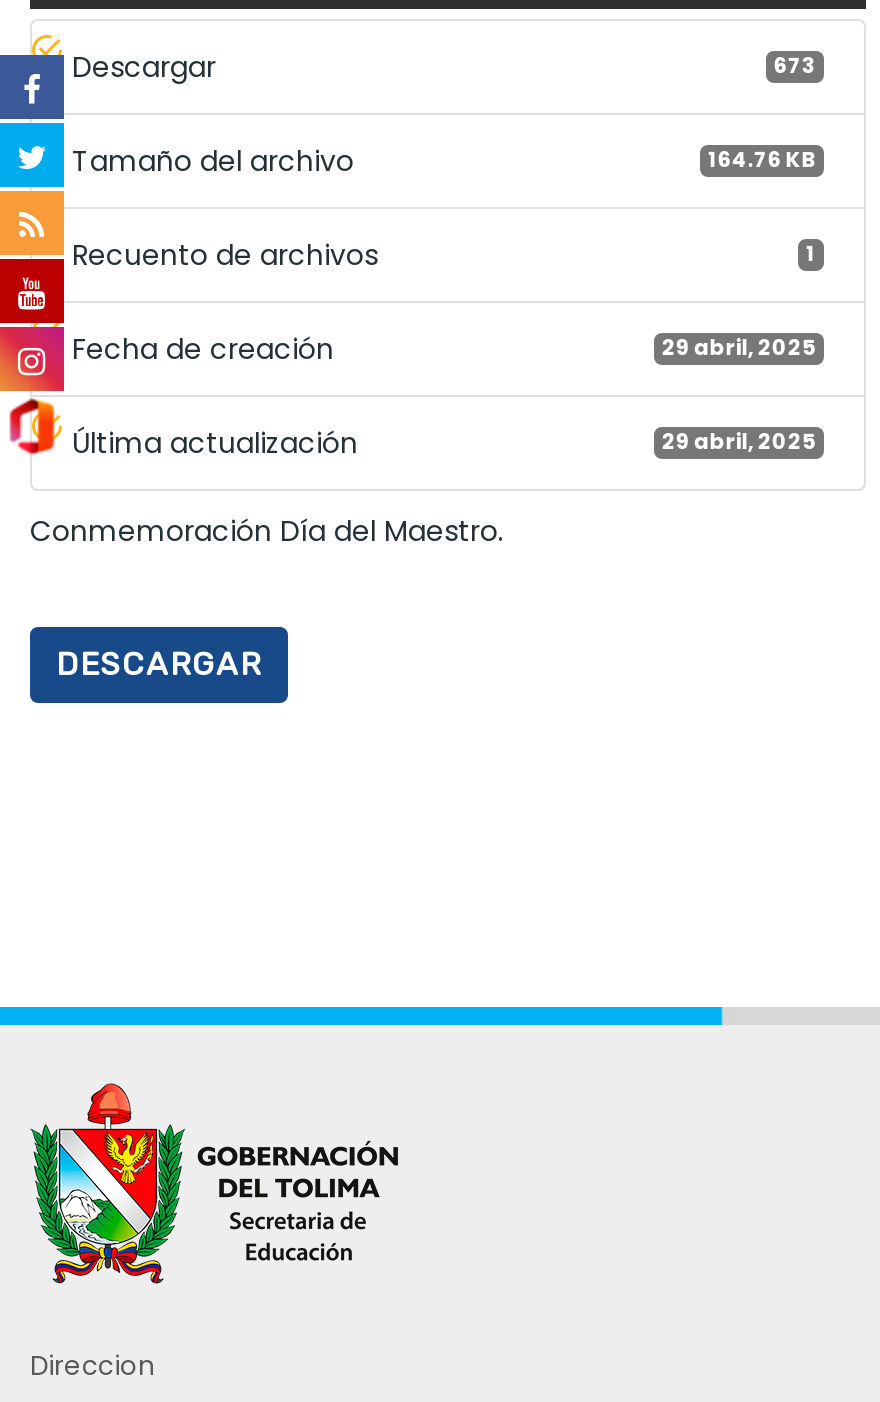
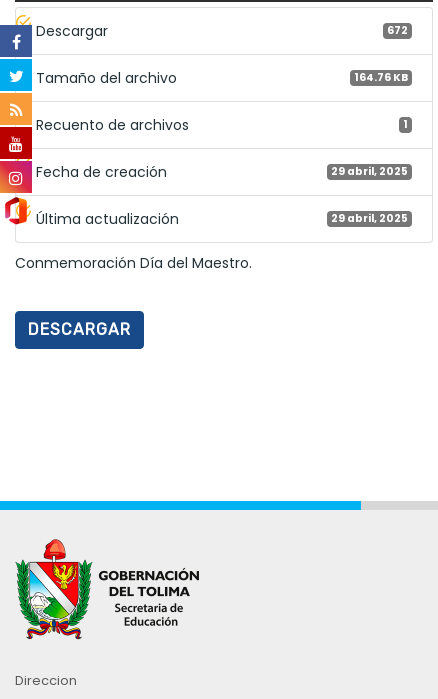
- 673
+ 672
